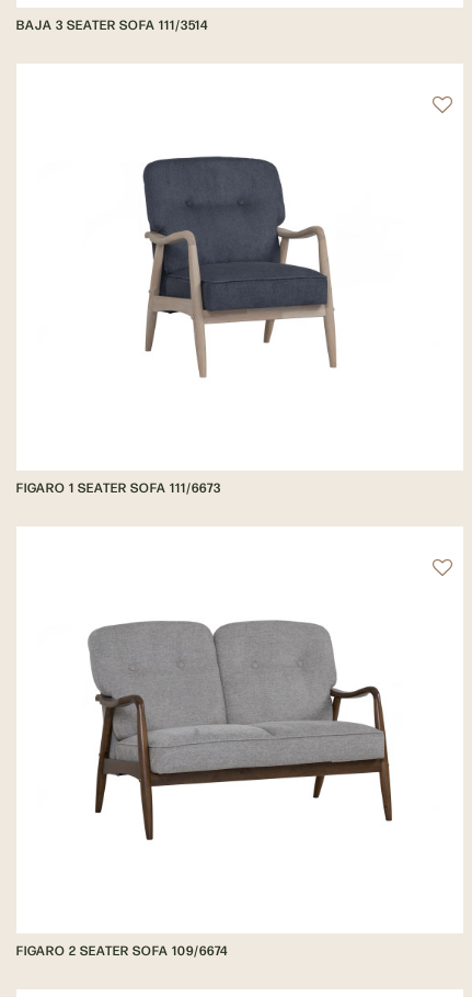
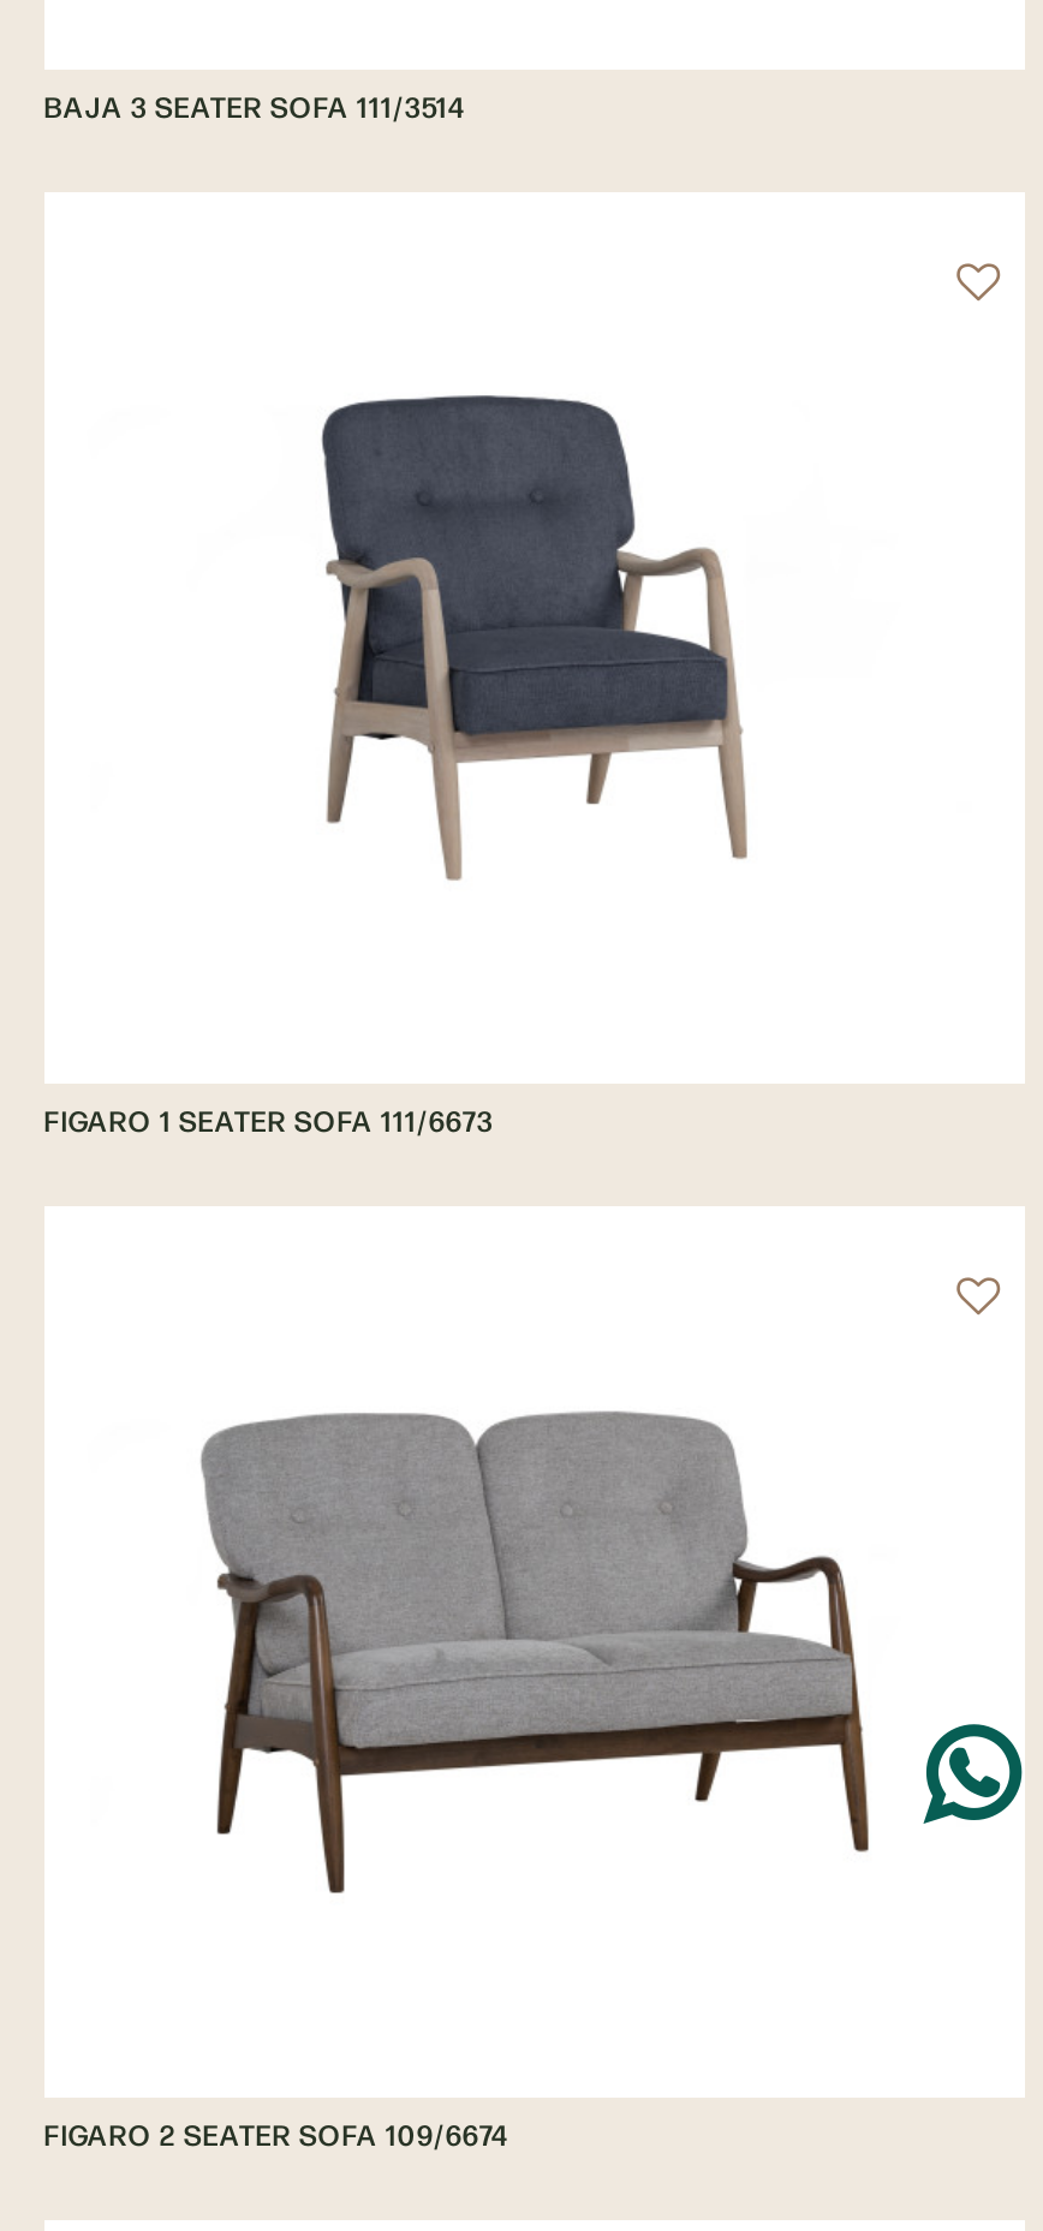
+ [image]
